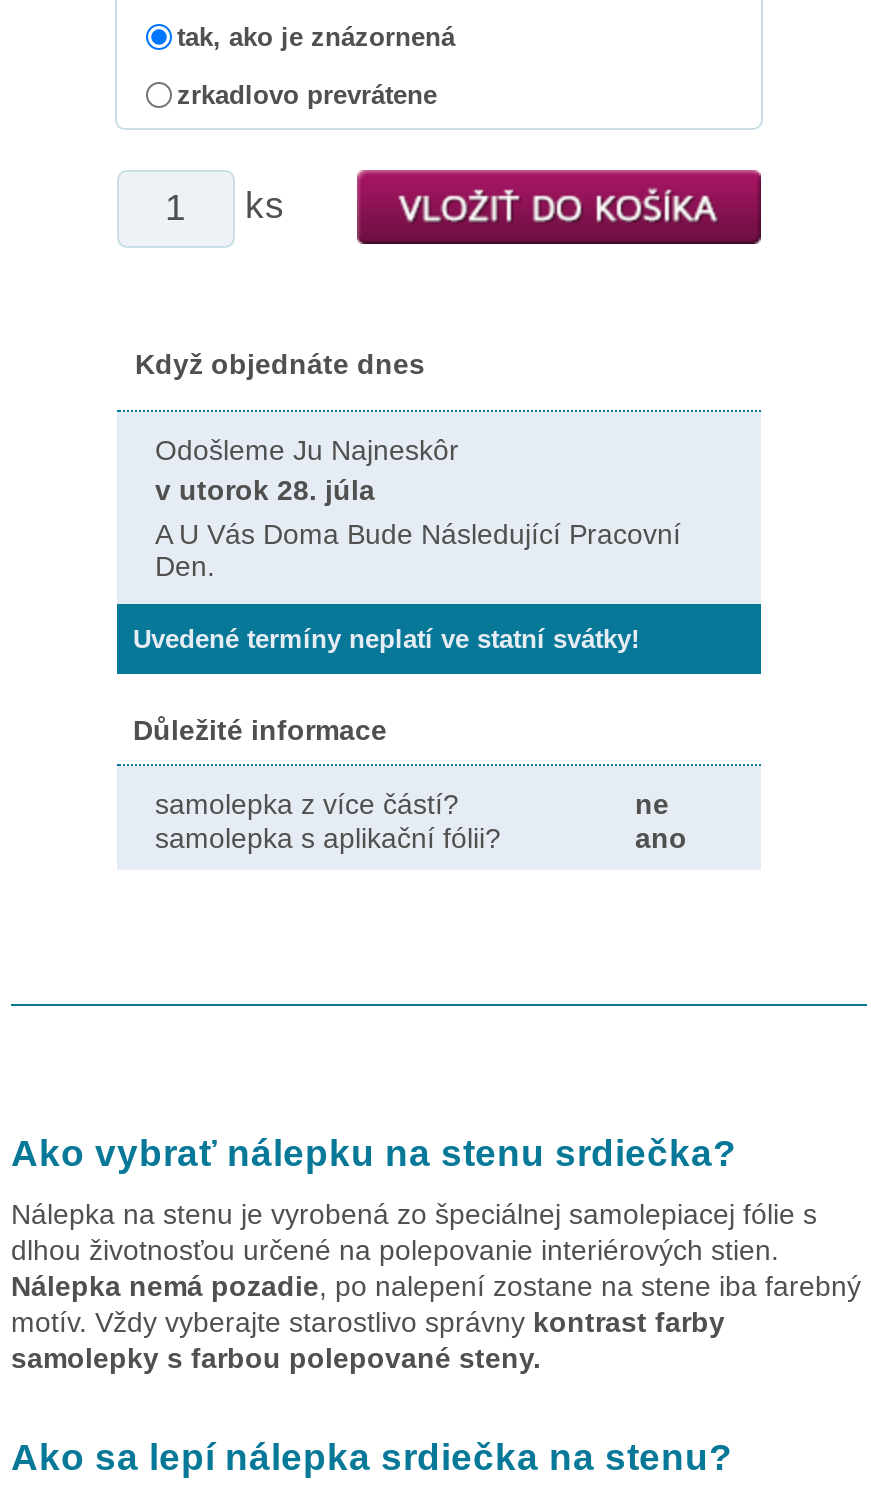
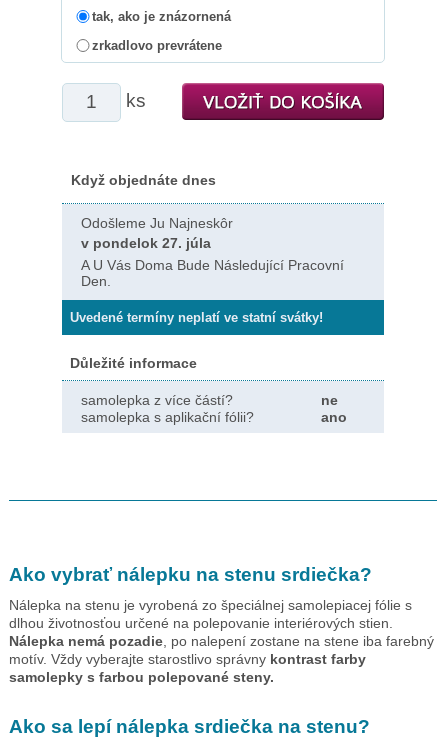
- v utorok 28. júla
+ v pondelok 27. júla
